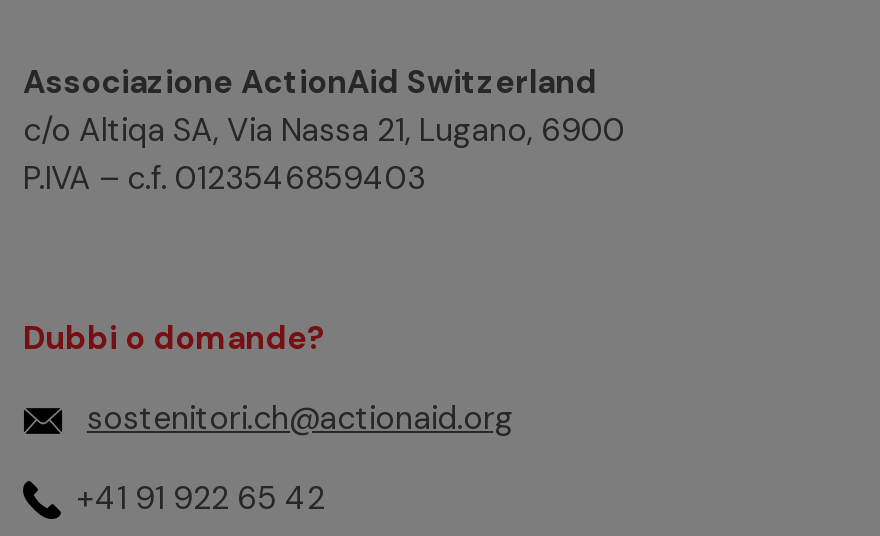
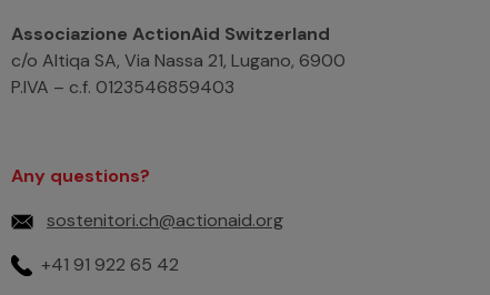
- Dubbi o domande?
+ Any questions?
